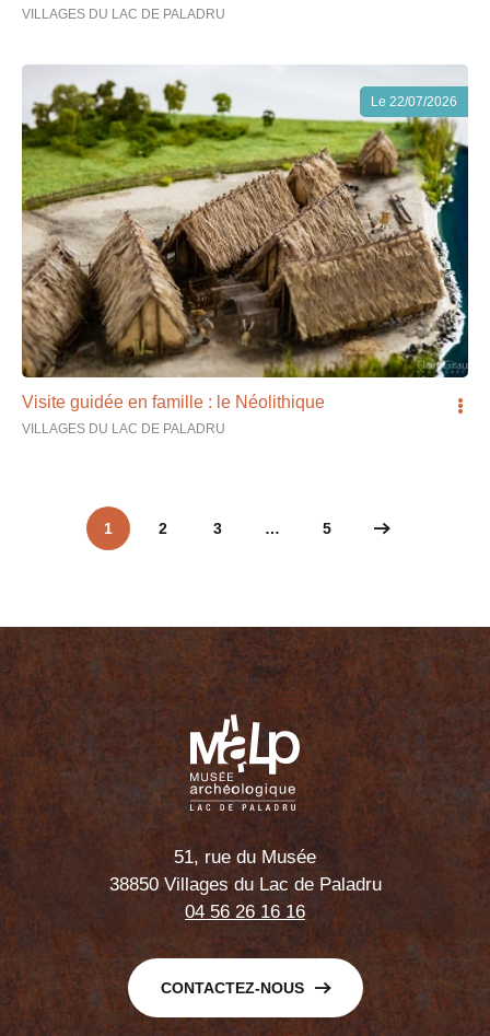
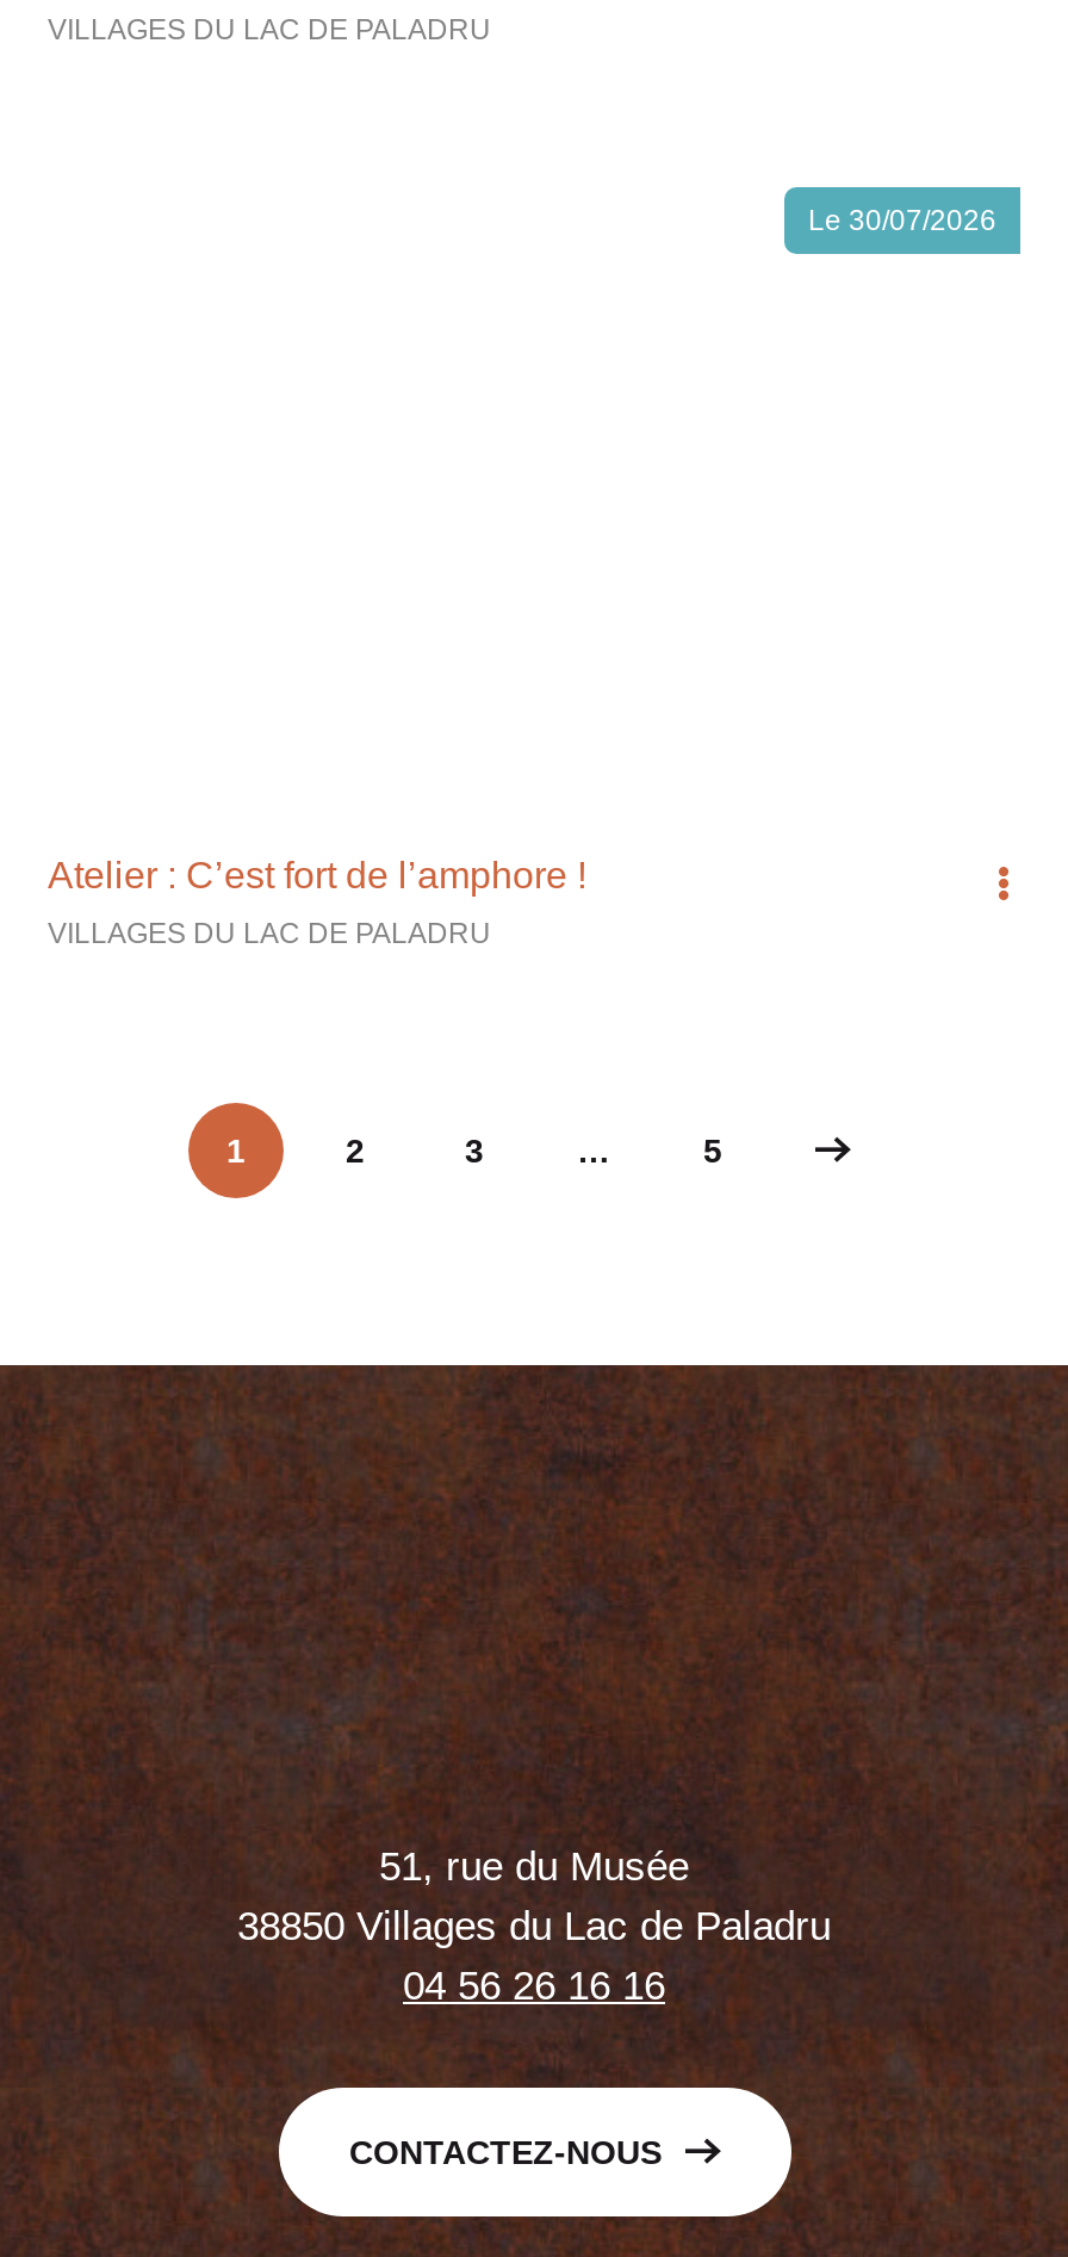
- [image]

- Le 22/07/2026
+ Le 30/07/2026

- Visite guidée en famille : le Néolithique
+ Atelier : C’est fort de l’amphore !

- [image]
